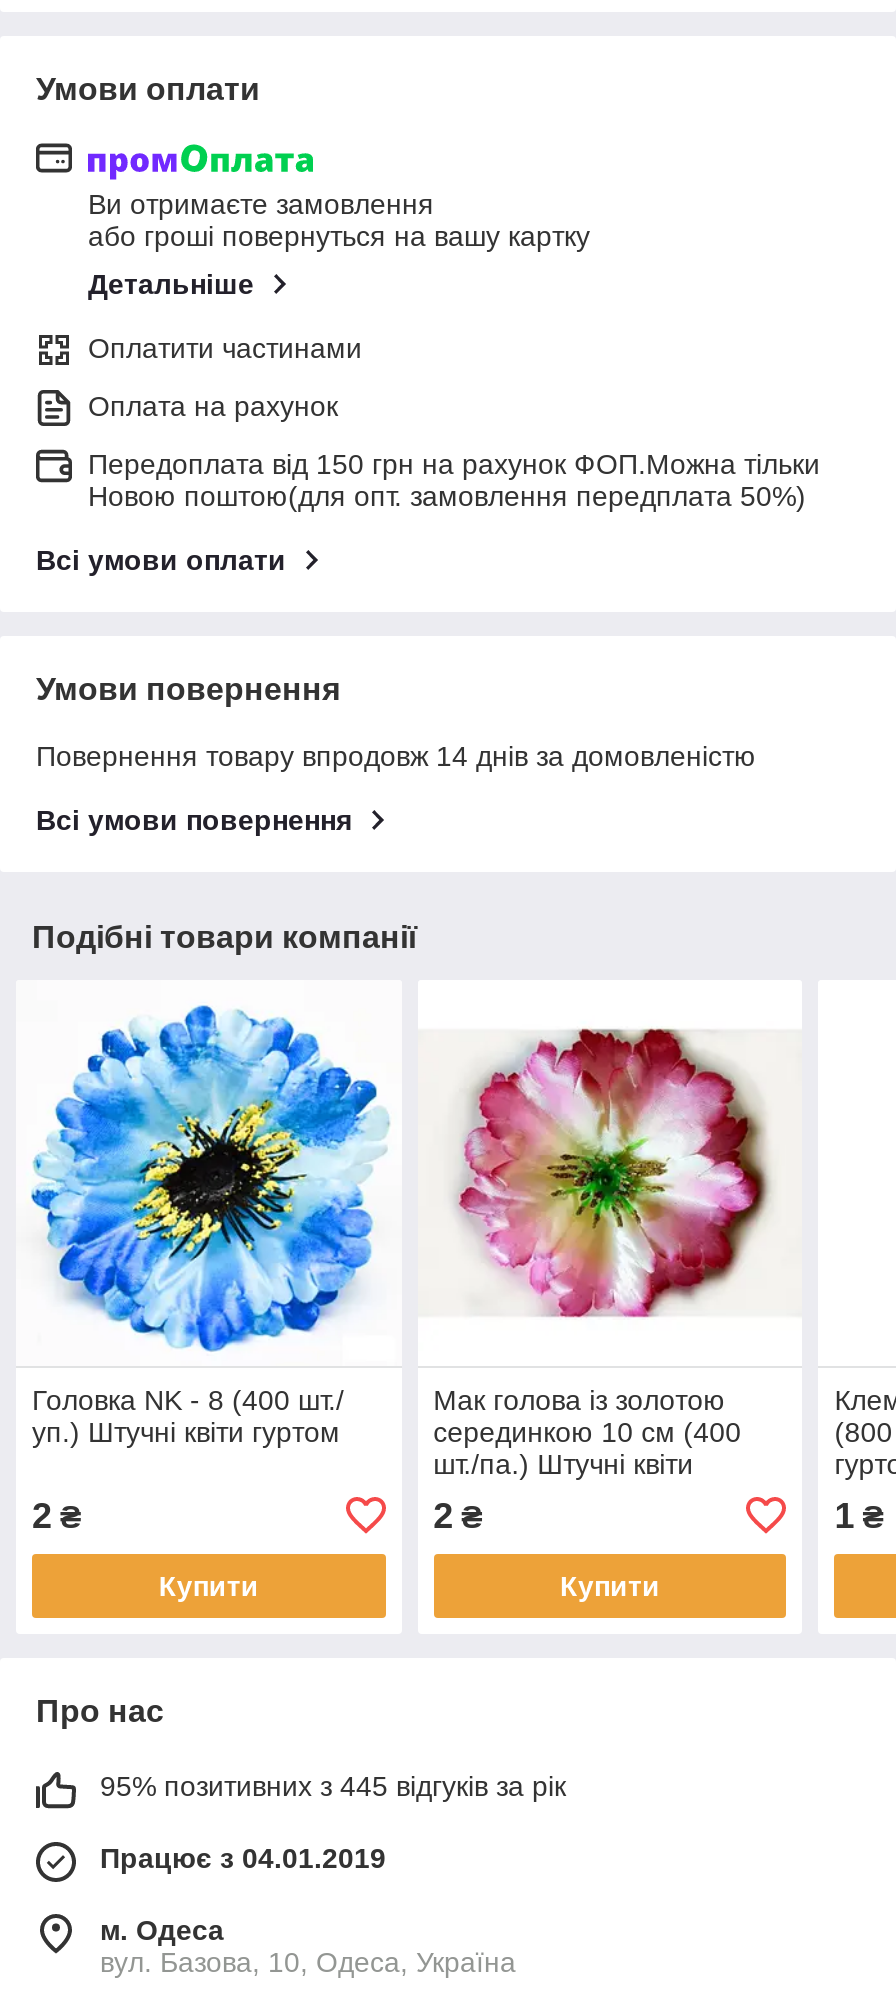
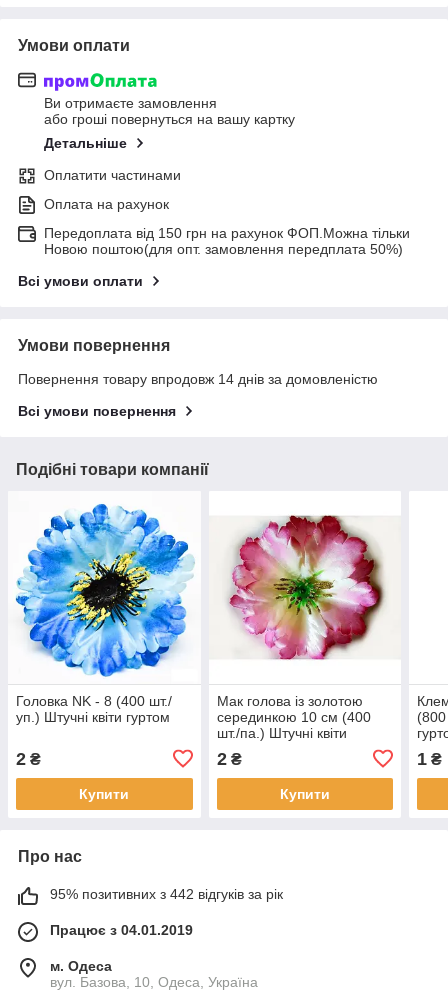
- 95% позитивних з 445 відгуків за рік
+ 95% позитивних з 442 відгуків за рік
